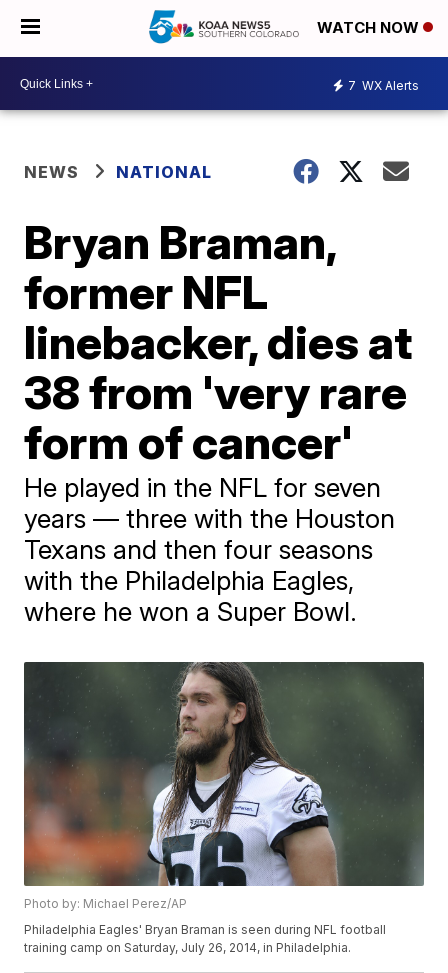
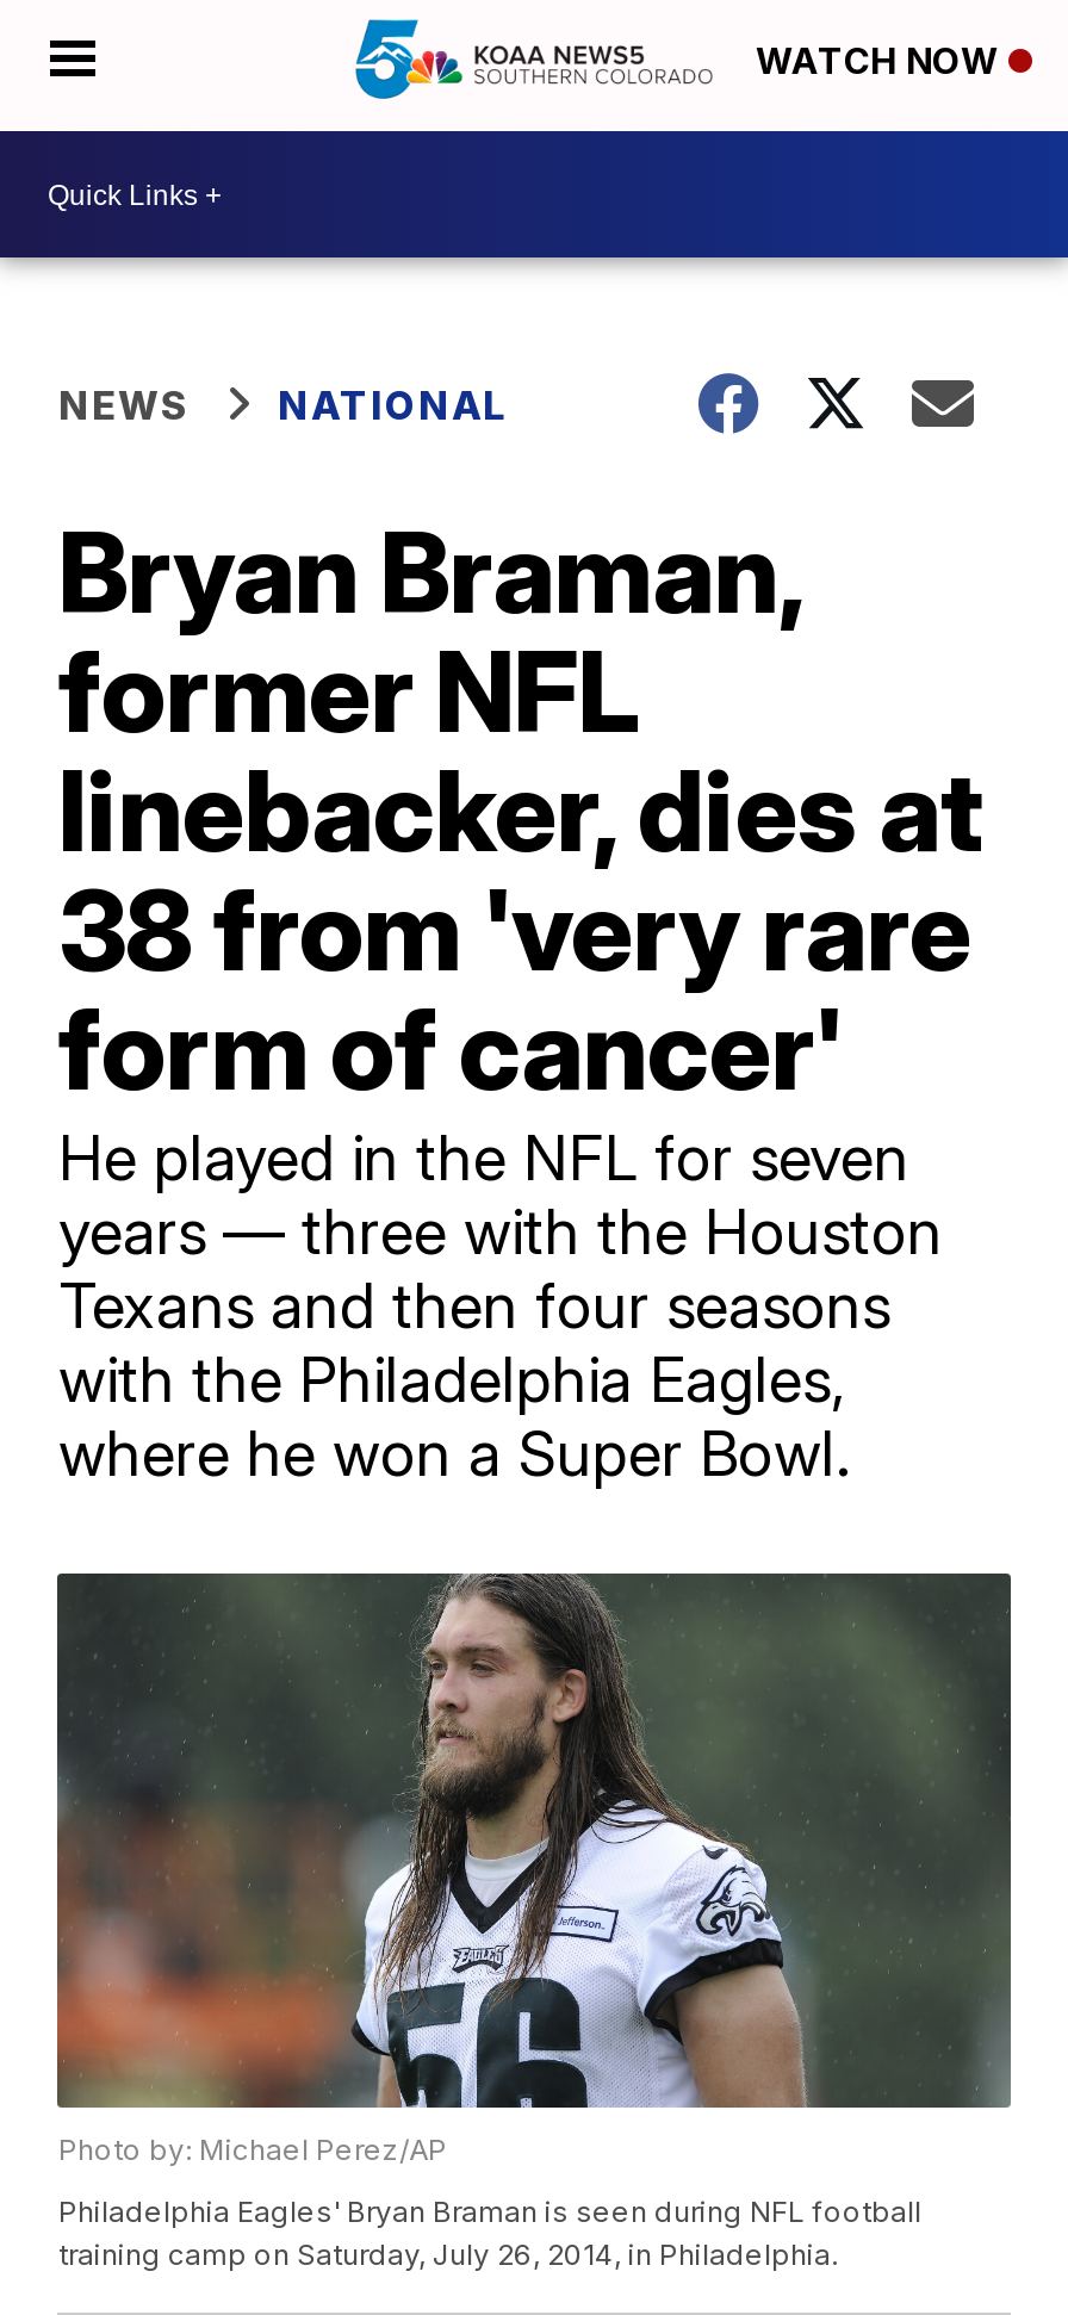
- 7 WX Alerts
